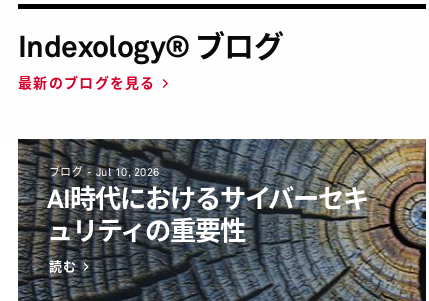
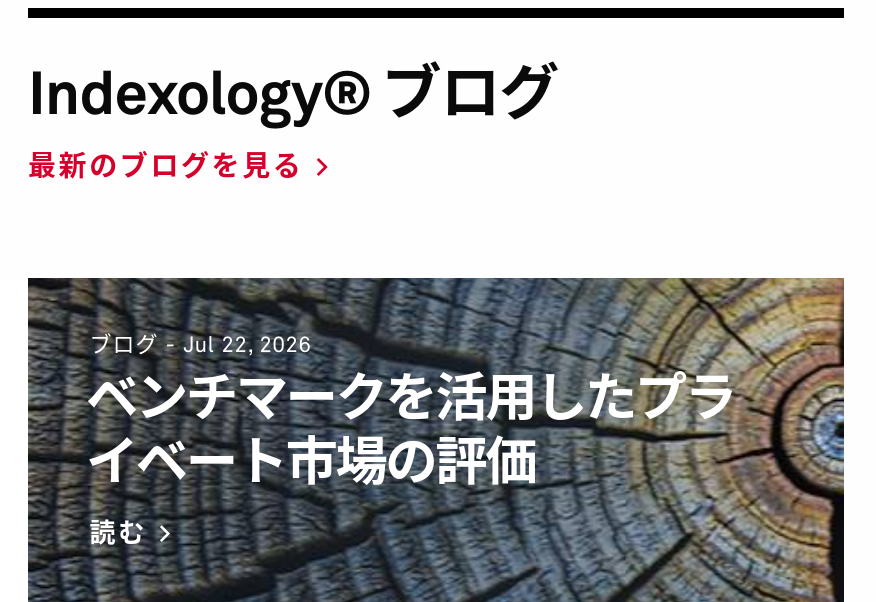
- ブログ - Jul 10, 2026
- AI時代におけるサイバーセキ
- ュリティの重要性
+ ブログ - Jul 22, 2026
+ ベンチマークを活用したプラ
+ イベート市場の評価
